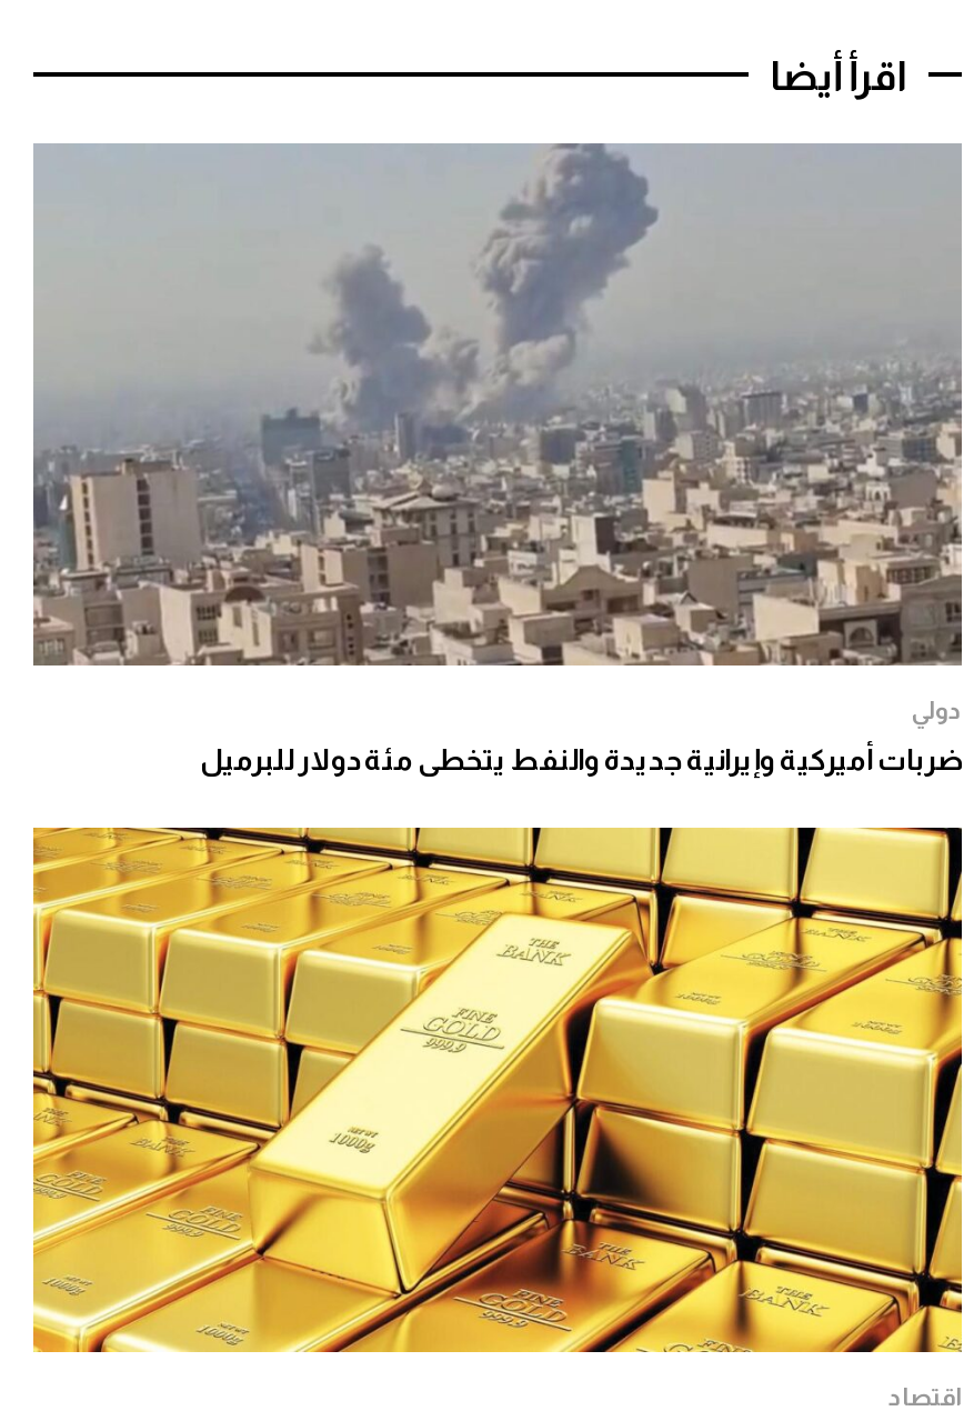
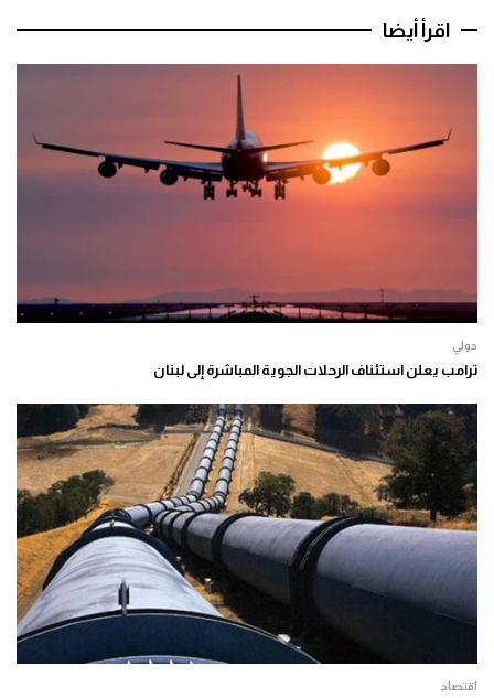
- [image]
- ضربات أميركية وإيرانية جديدة والنفط يتخطى مئة دولار للبرميل
+ [image]
+ ترامب يعلن استئناف الرحلات الجوية المباشرة إلى لبنان

- [image]
+ [image]
